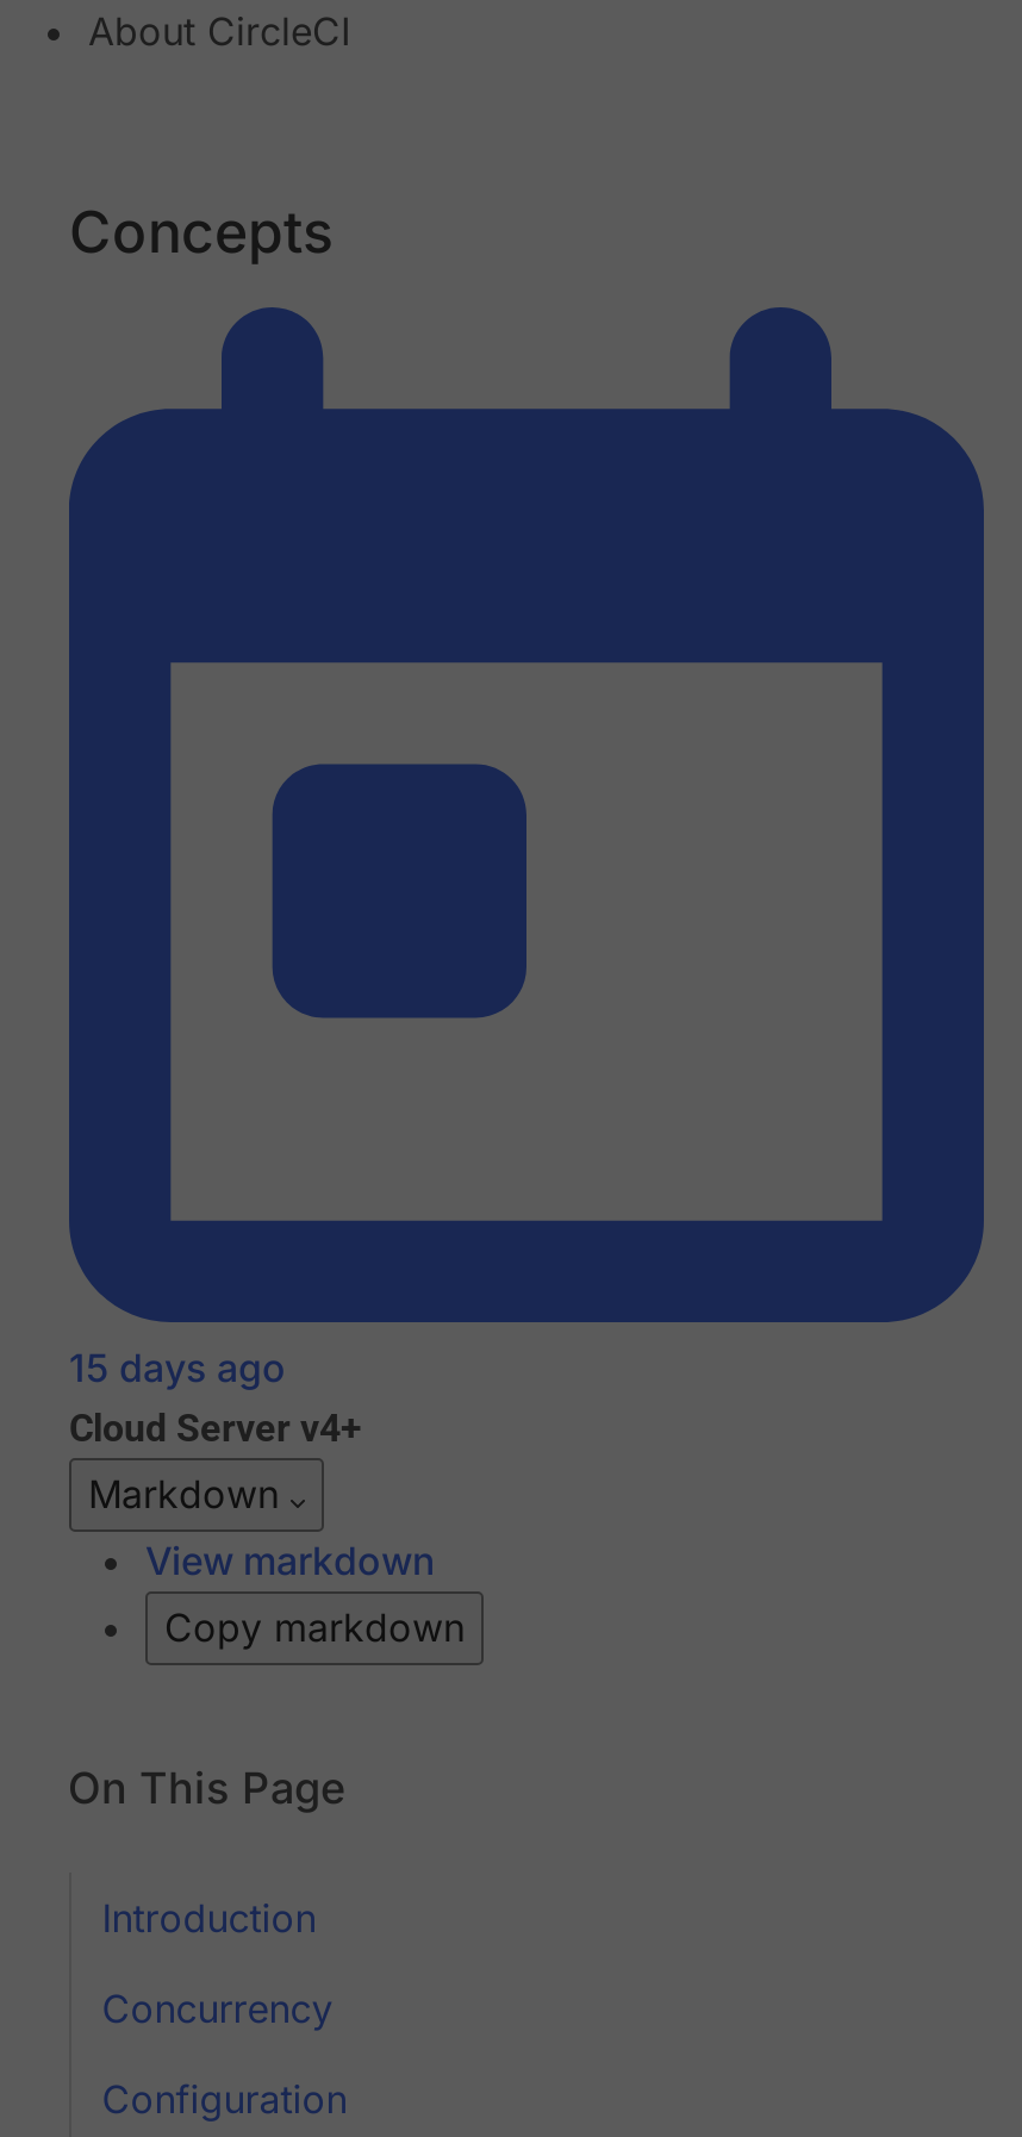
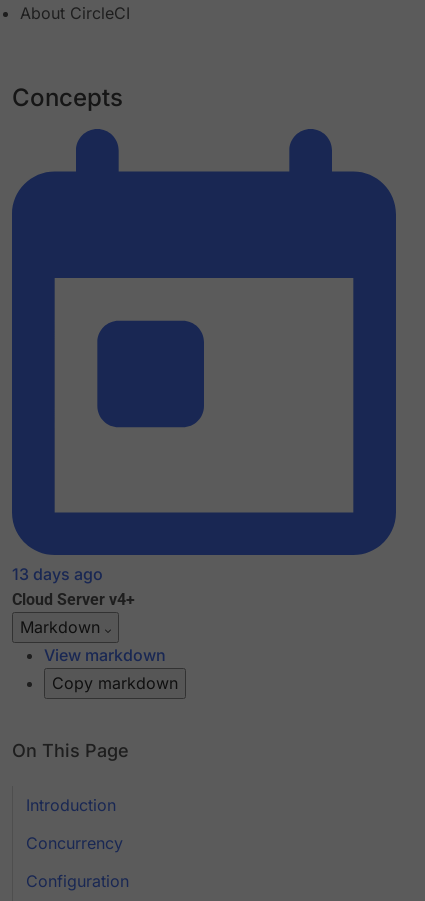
- 15 days ago
+ 13 days ago
